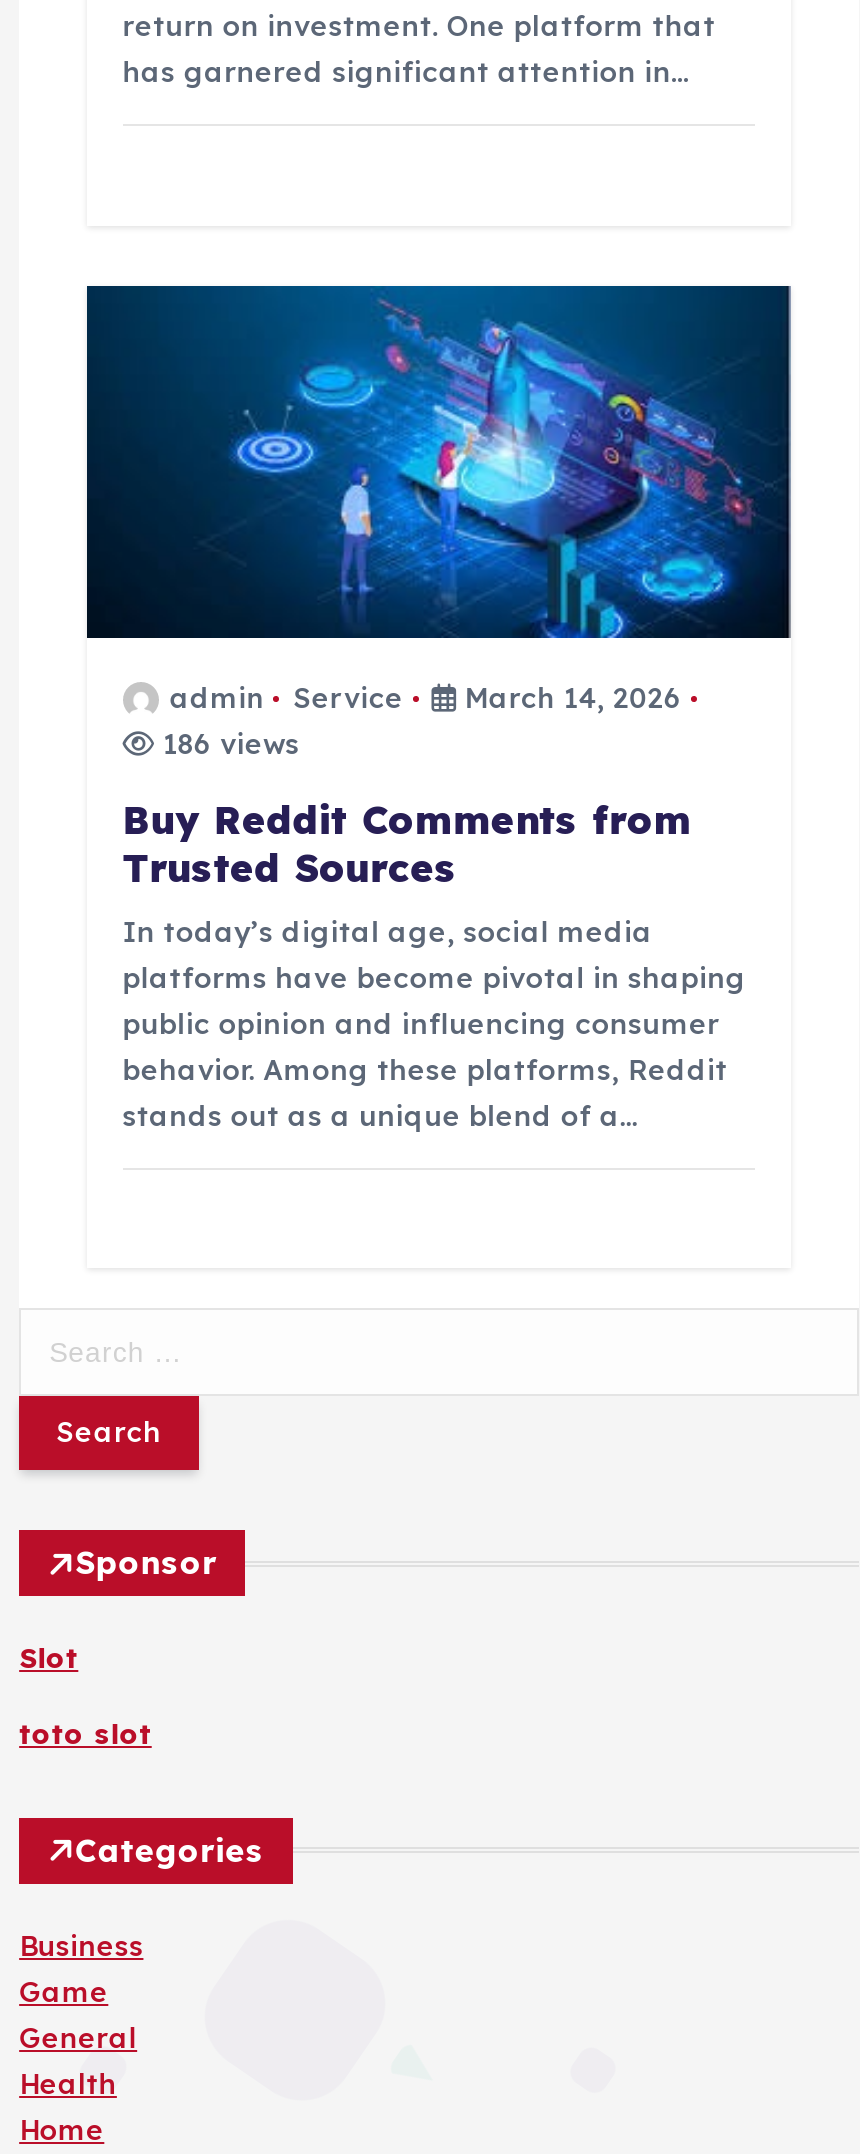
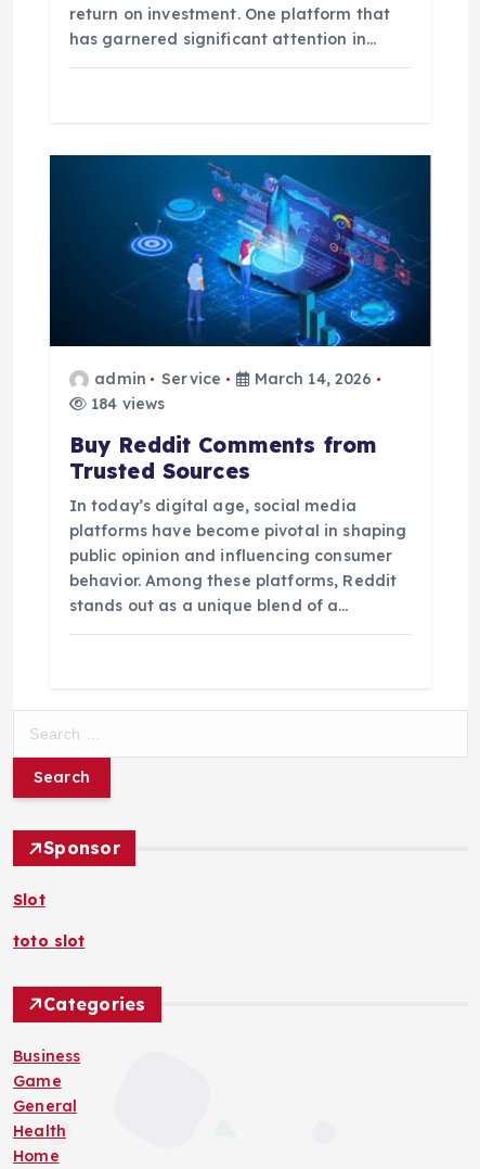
- 186 views
+ 184 views
